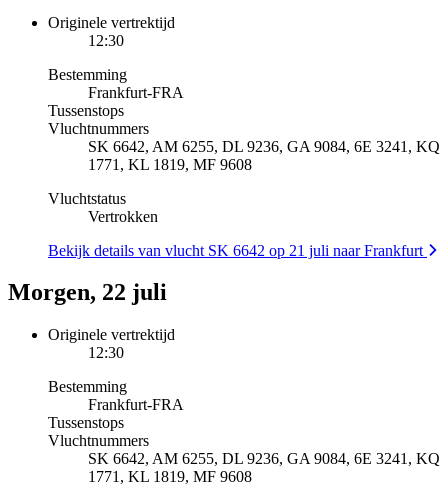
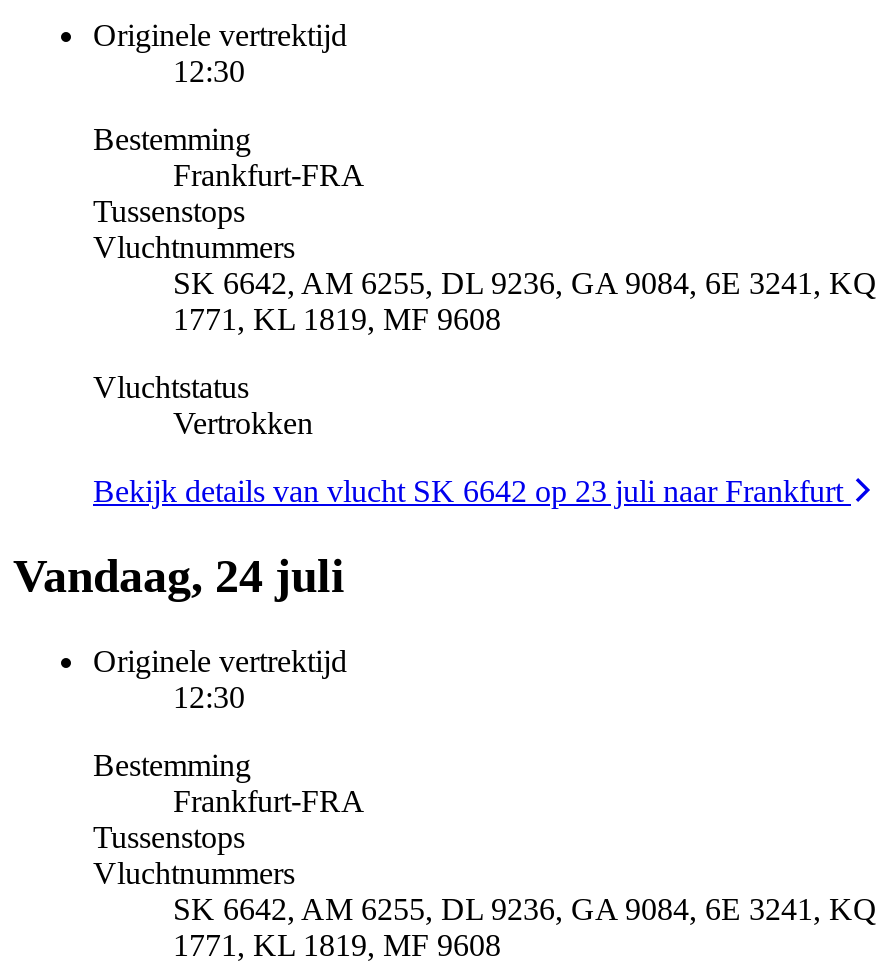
- Bekijk details van vlucht SK 6642 op 21 juli naar Frankfurt
+ Bekijk details van vlucht SK 6642 op 23 juli naar Frankfurt

- Morgen, 22 juli
+ Vandaag, 24 juli
